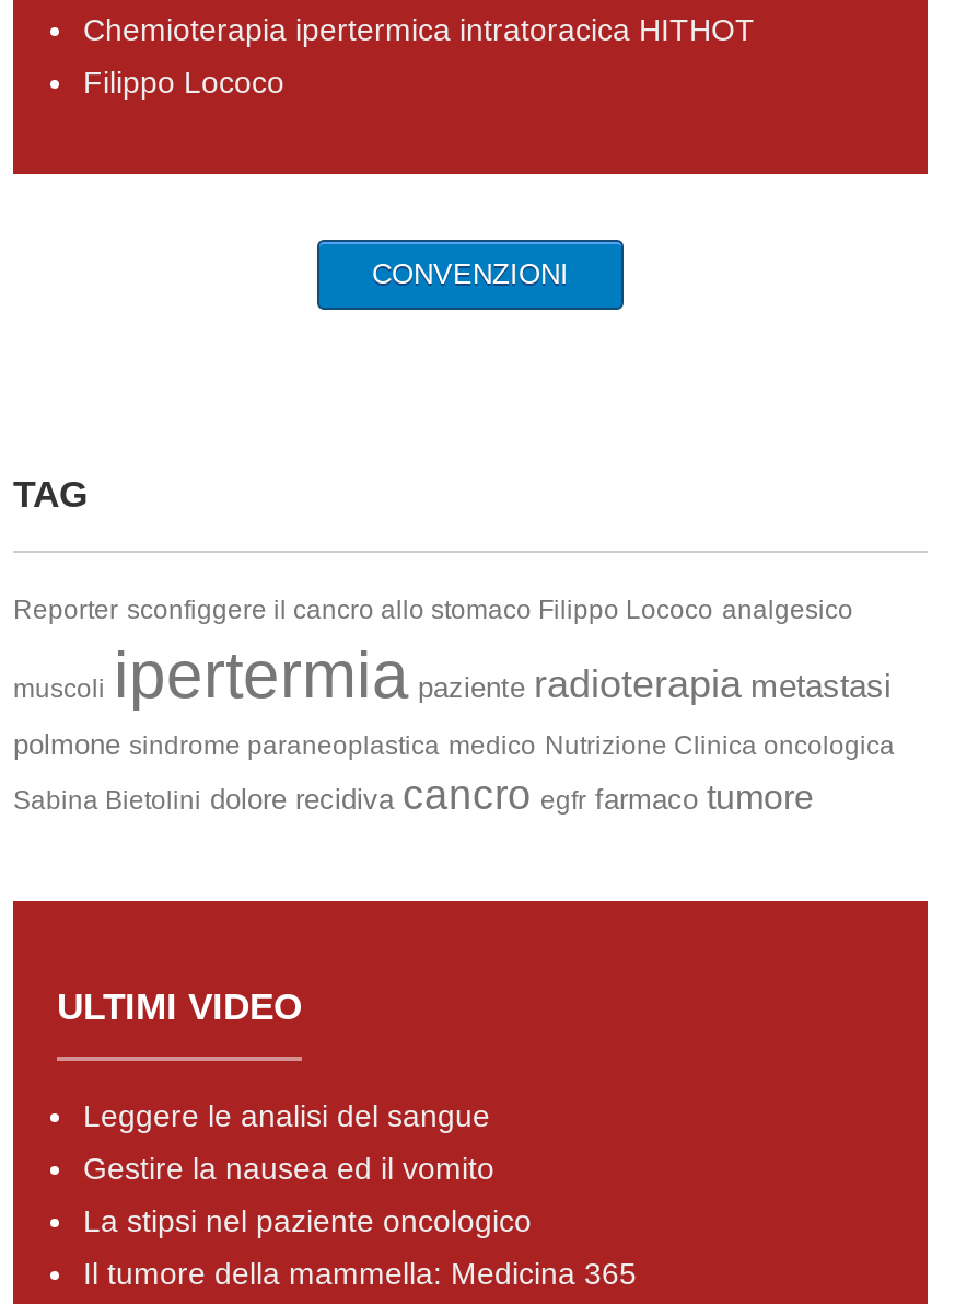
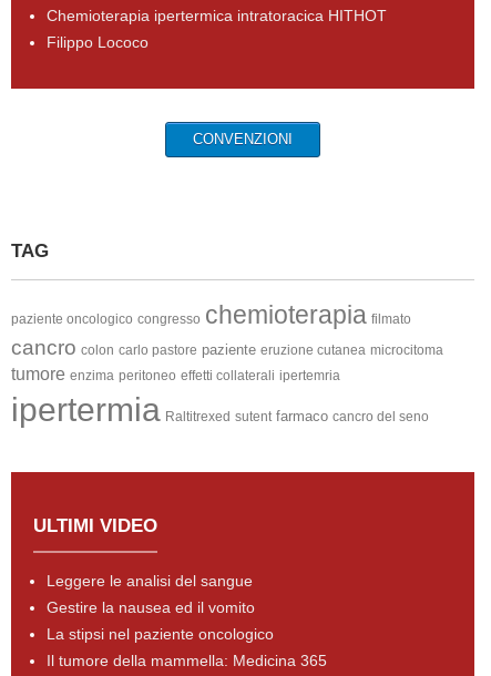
- Reporter sconfiggere il cancro allo stomaco Filippo Lococo analgesico
- muscoli ipertermia paziente radioterapia metastasi
- polmone sindrome paraneoplastica medico Nutrizione Clinica oncologica
- Sabina Bietolini dolore recidiva cancro egfr farmaco tumore
+ paziente oncologico congresso chemioterapia filmato
+ cancro colon carlo pastore paziente eruzione cutanea microcitoma
+ tumore enzima peritoneo effetti collaterali ipertemria
+ ipertermia Raltitrexed sutent farmaco cancro del seno
